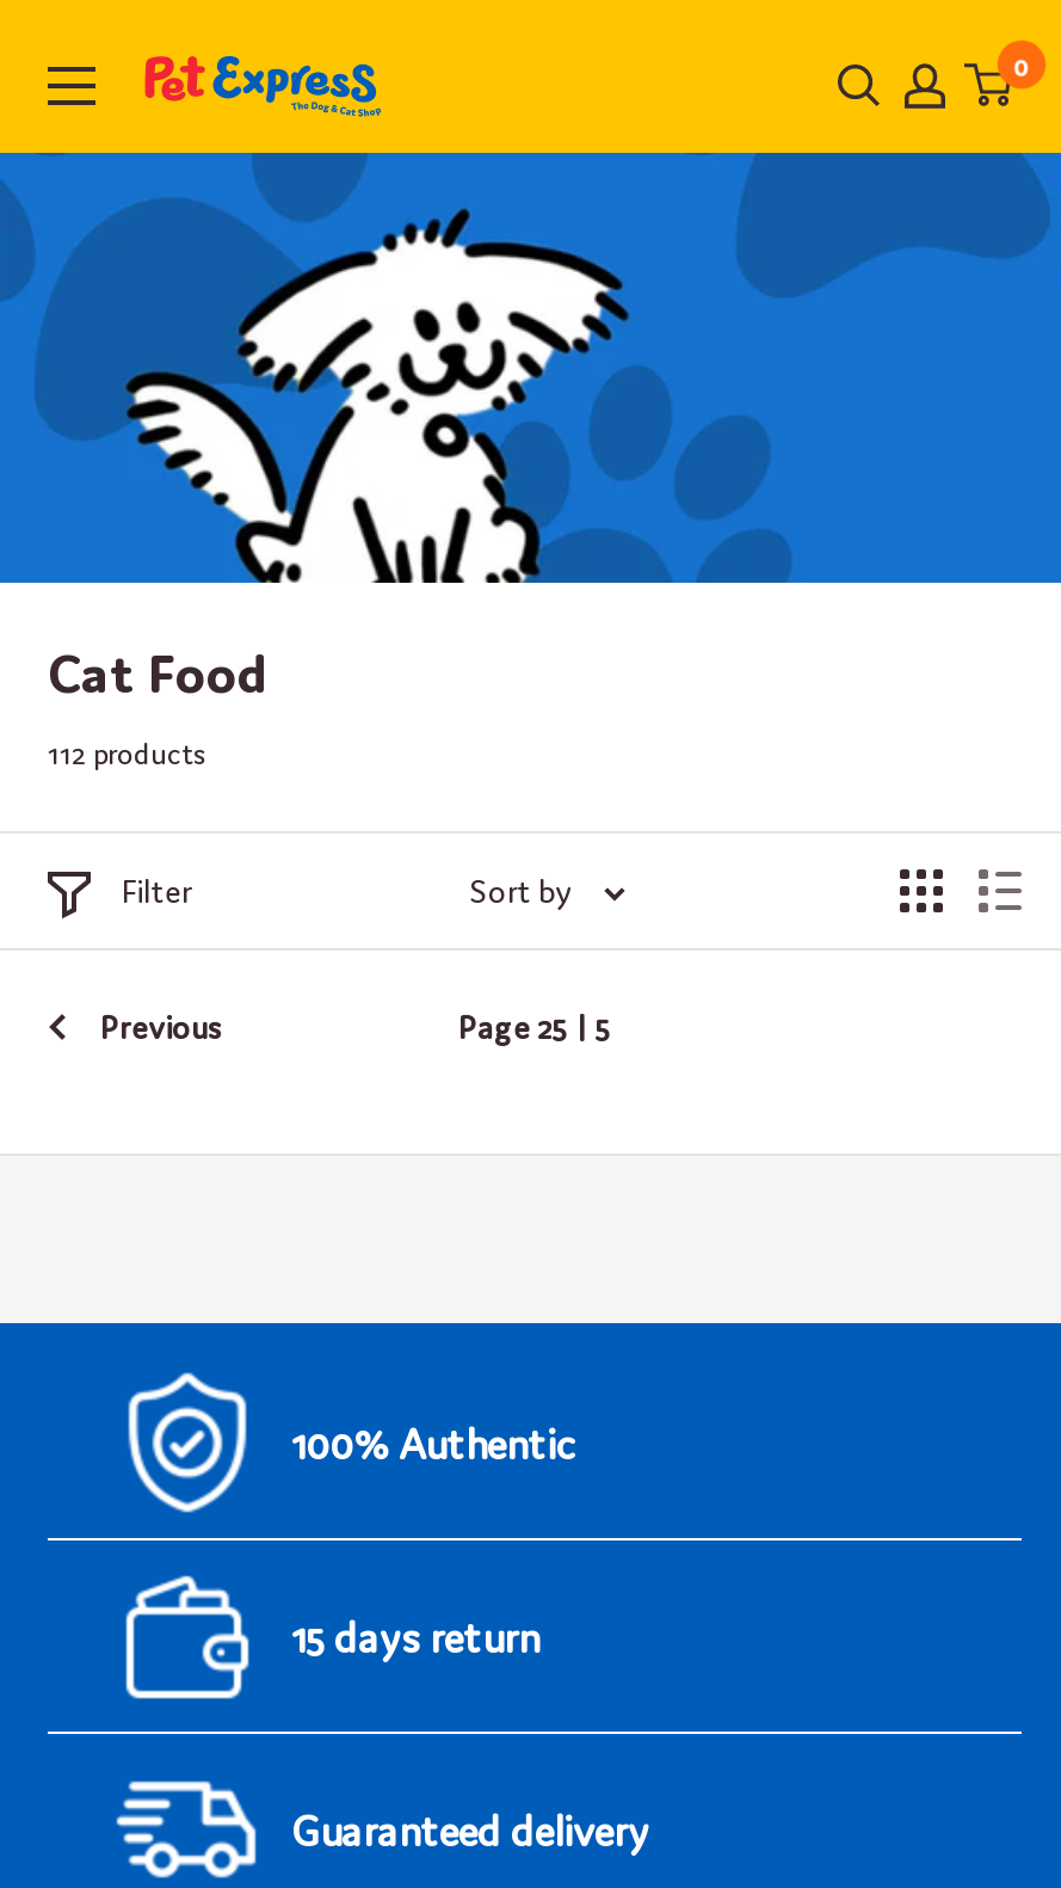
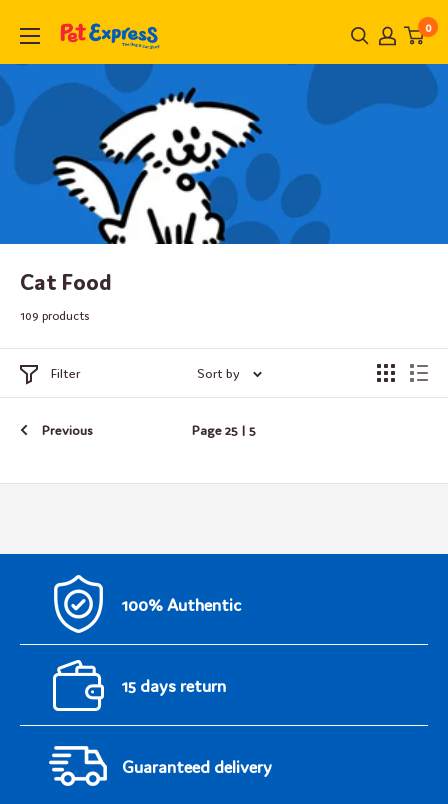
- 112 products
+ 109 products
